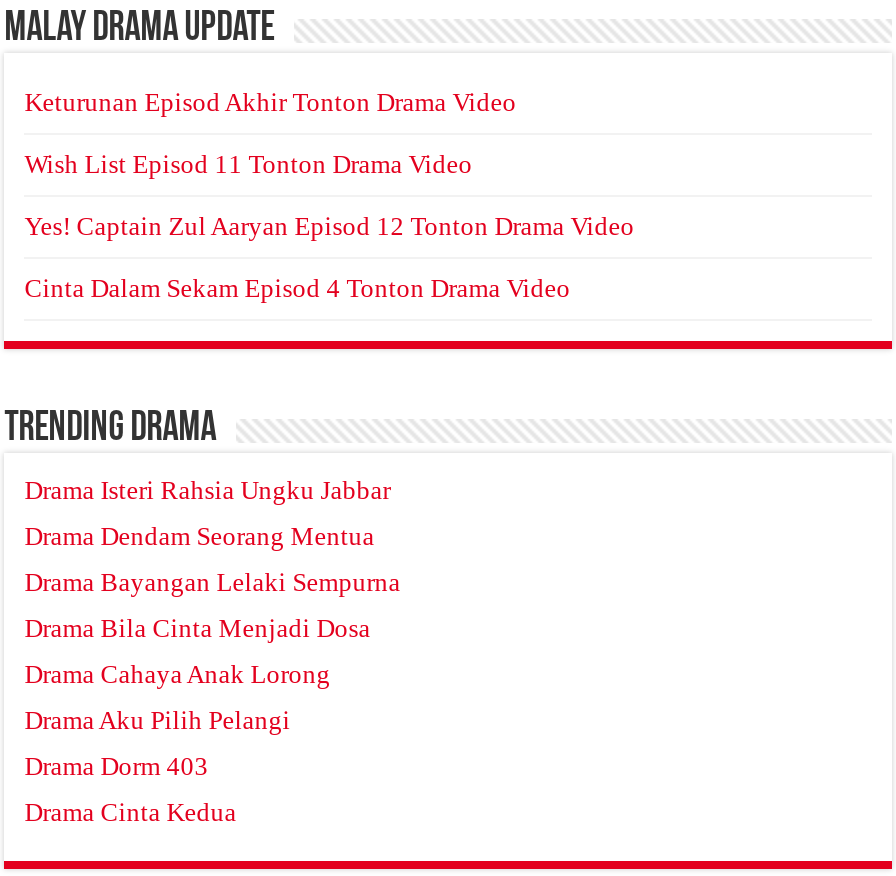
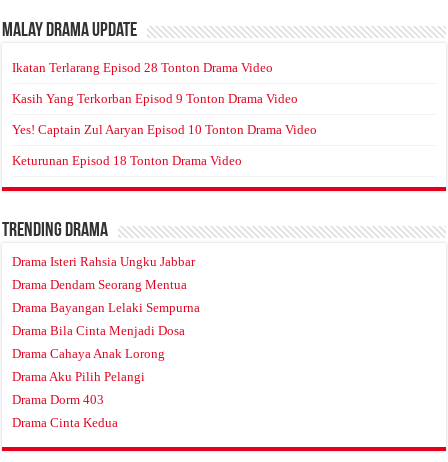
- Keturunan Episod Akhir Tonton Drama Video
+ Ikatan Terlarang Episod 28 Tonton Drama Video

- Wish List Episod 11 Tonton Drama Video
+ Kasih Yang Terkorban Episod 9 Tonton Drama Video

- Yes! Captain Zul Aaryan Episod 12 Tonton Drama Video
+ Yes! Captain Zul Aaryan Episod 10 Tonton Drama Video

- Cinta Dalam Sekam Episod 4 Tonton Drama Video
+ Keturunan Episod 18 Tonton Drama Video
